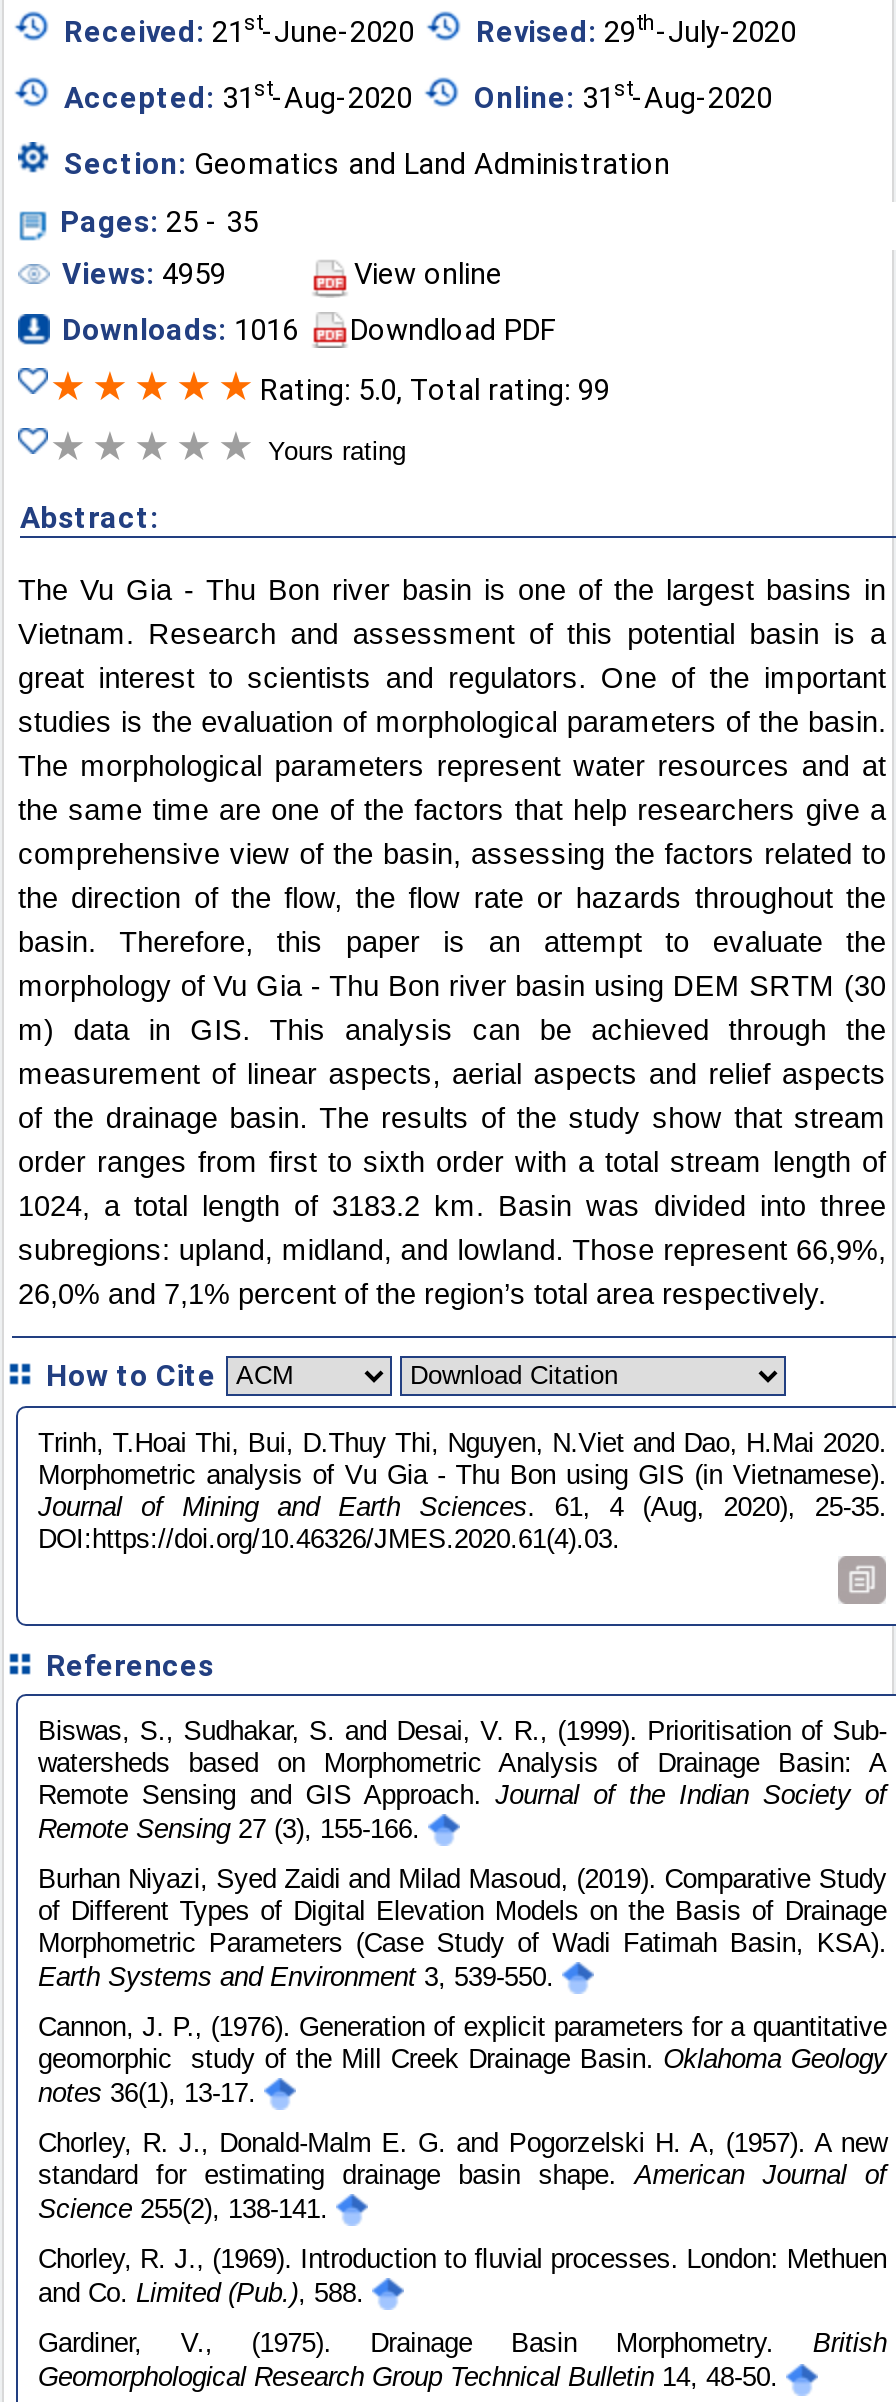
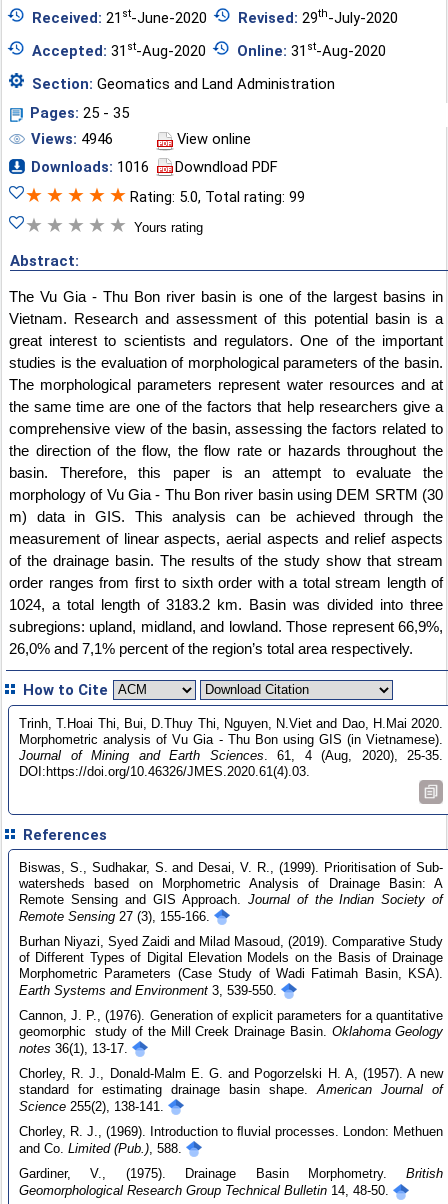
- Views: 4959
+ Views: 4946
